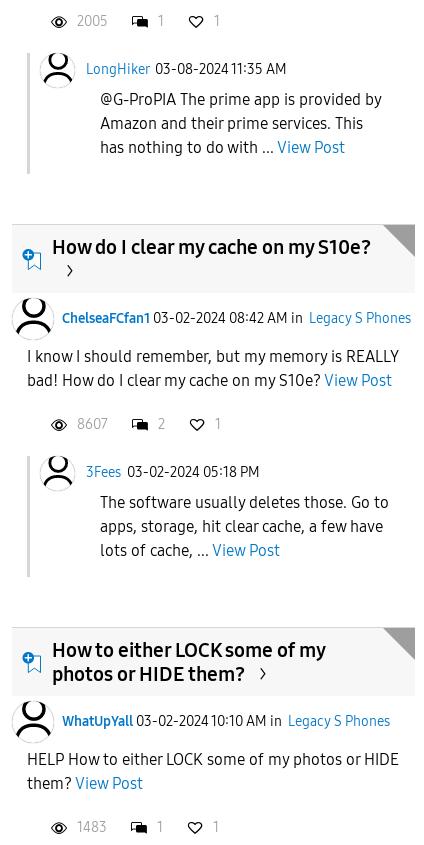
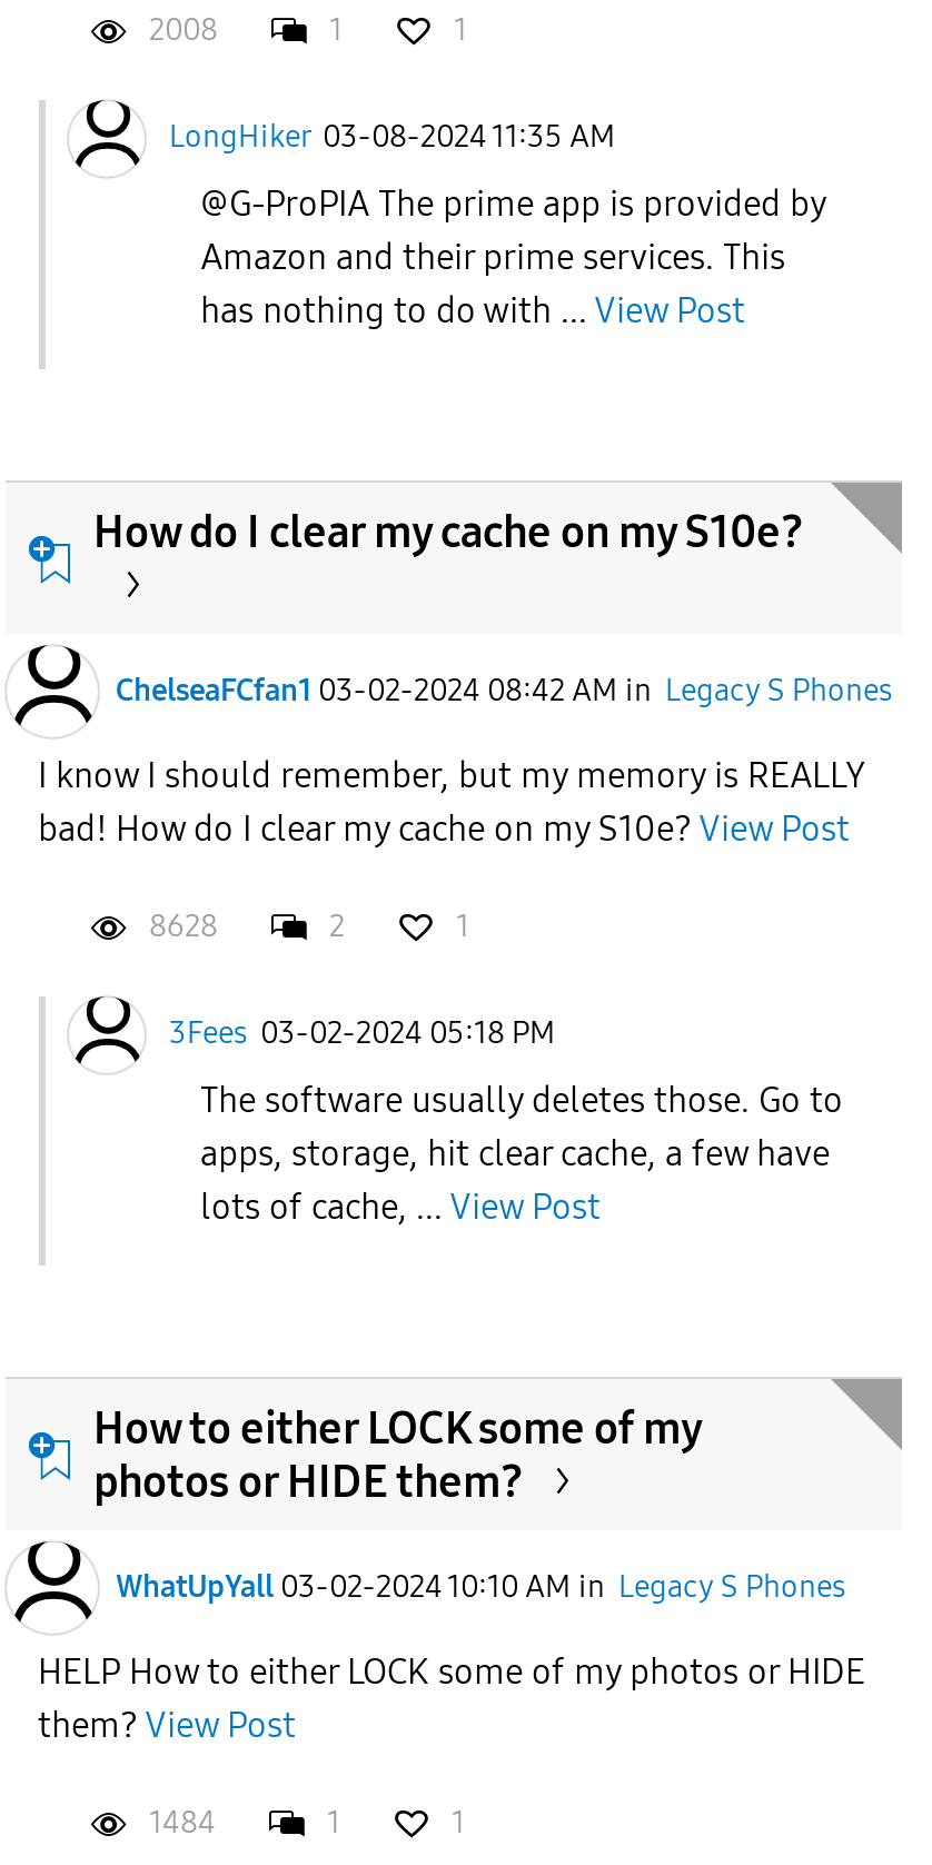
- 2005
+ 2008

- 8607
+ 8628

- 1483
+ 1484
